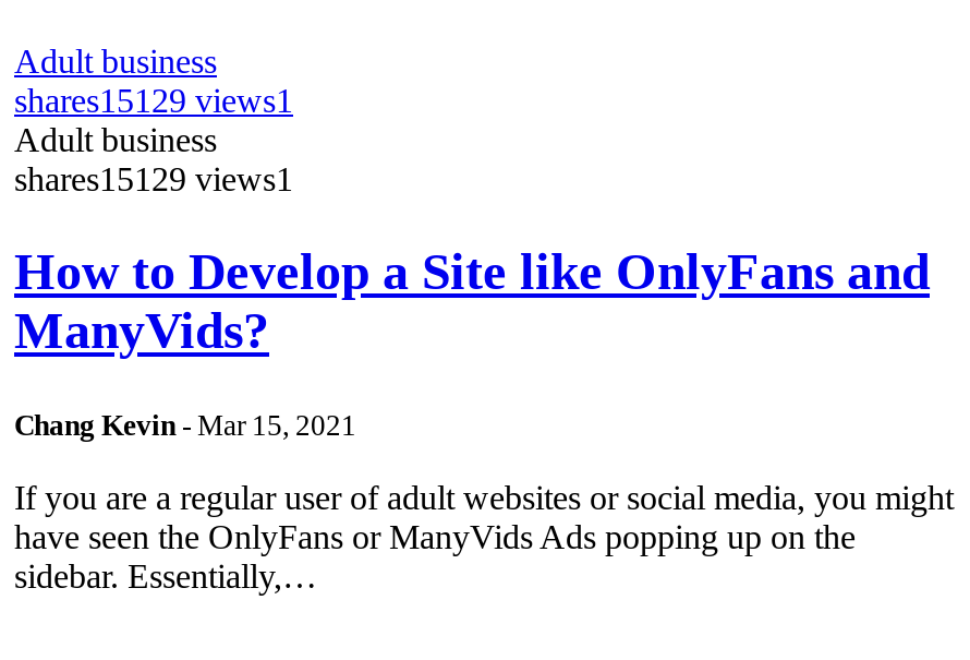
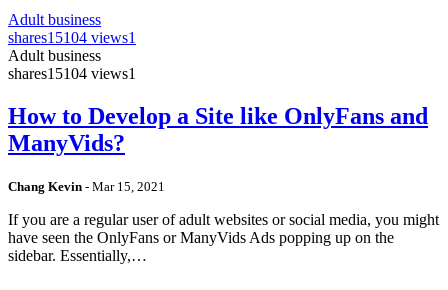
- shares15129 views1
+ shares15104 views1

- shares15129 views1
+ shares15104 views1
